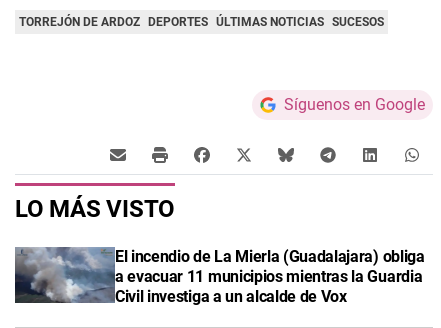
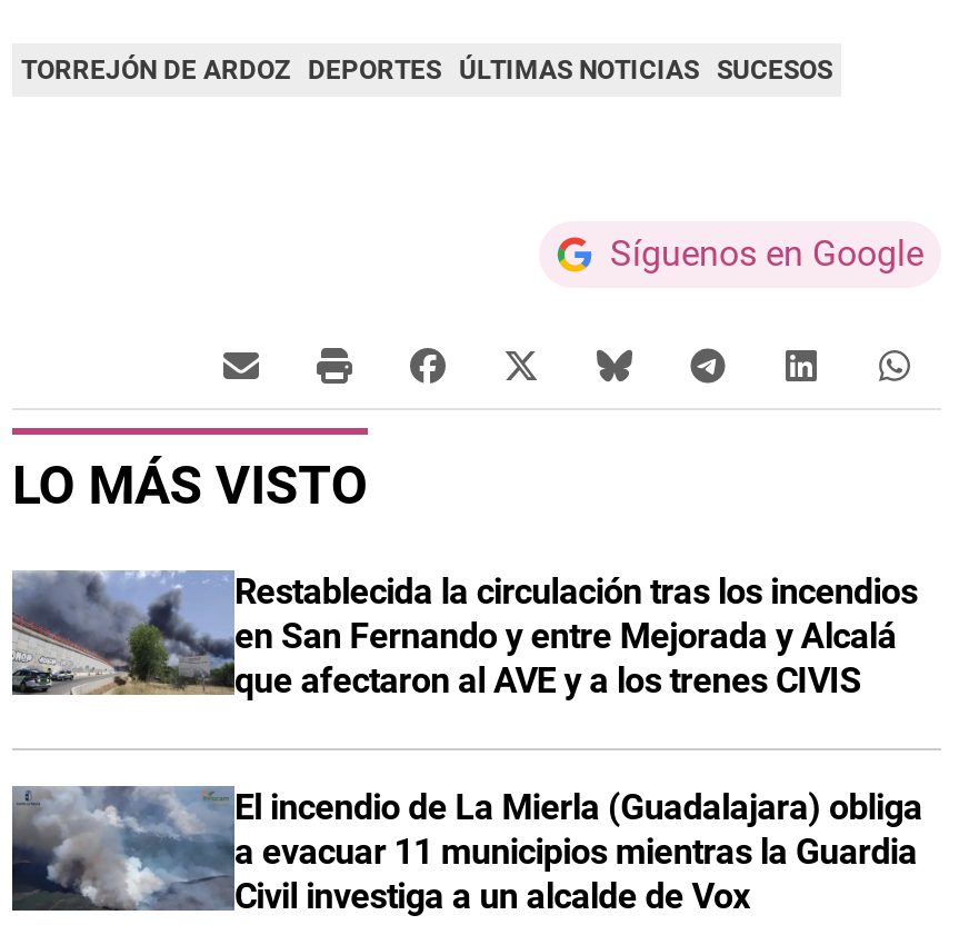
+ [image]
+ Restablecida la circulación tras los incendios
+ en San Fernando y entre Mejorada y Alcalá
+ que afectaron al AVE y a los trenes CIVIS
